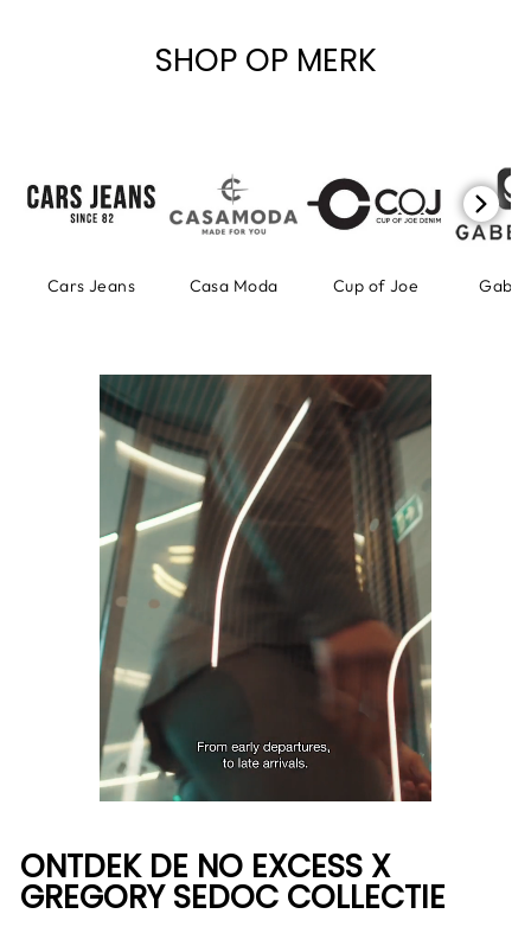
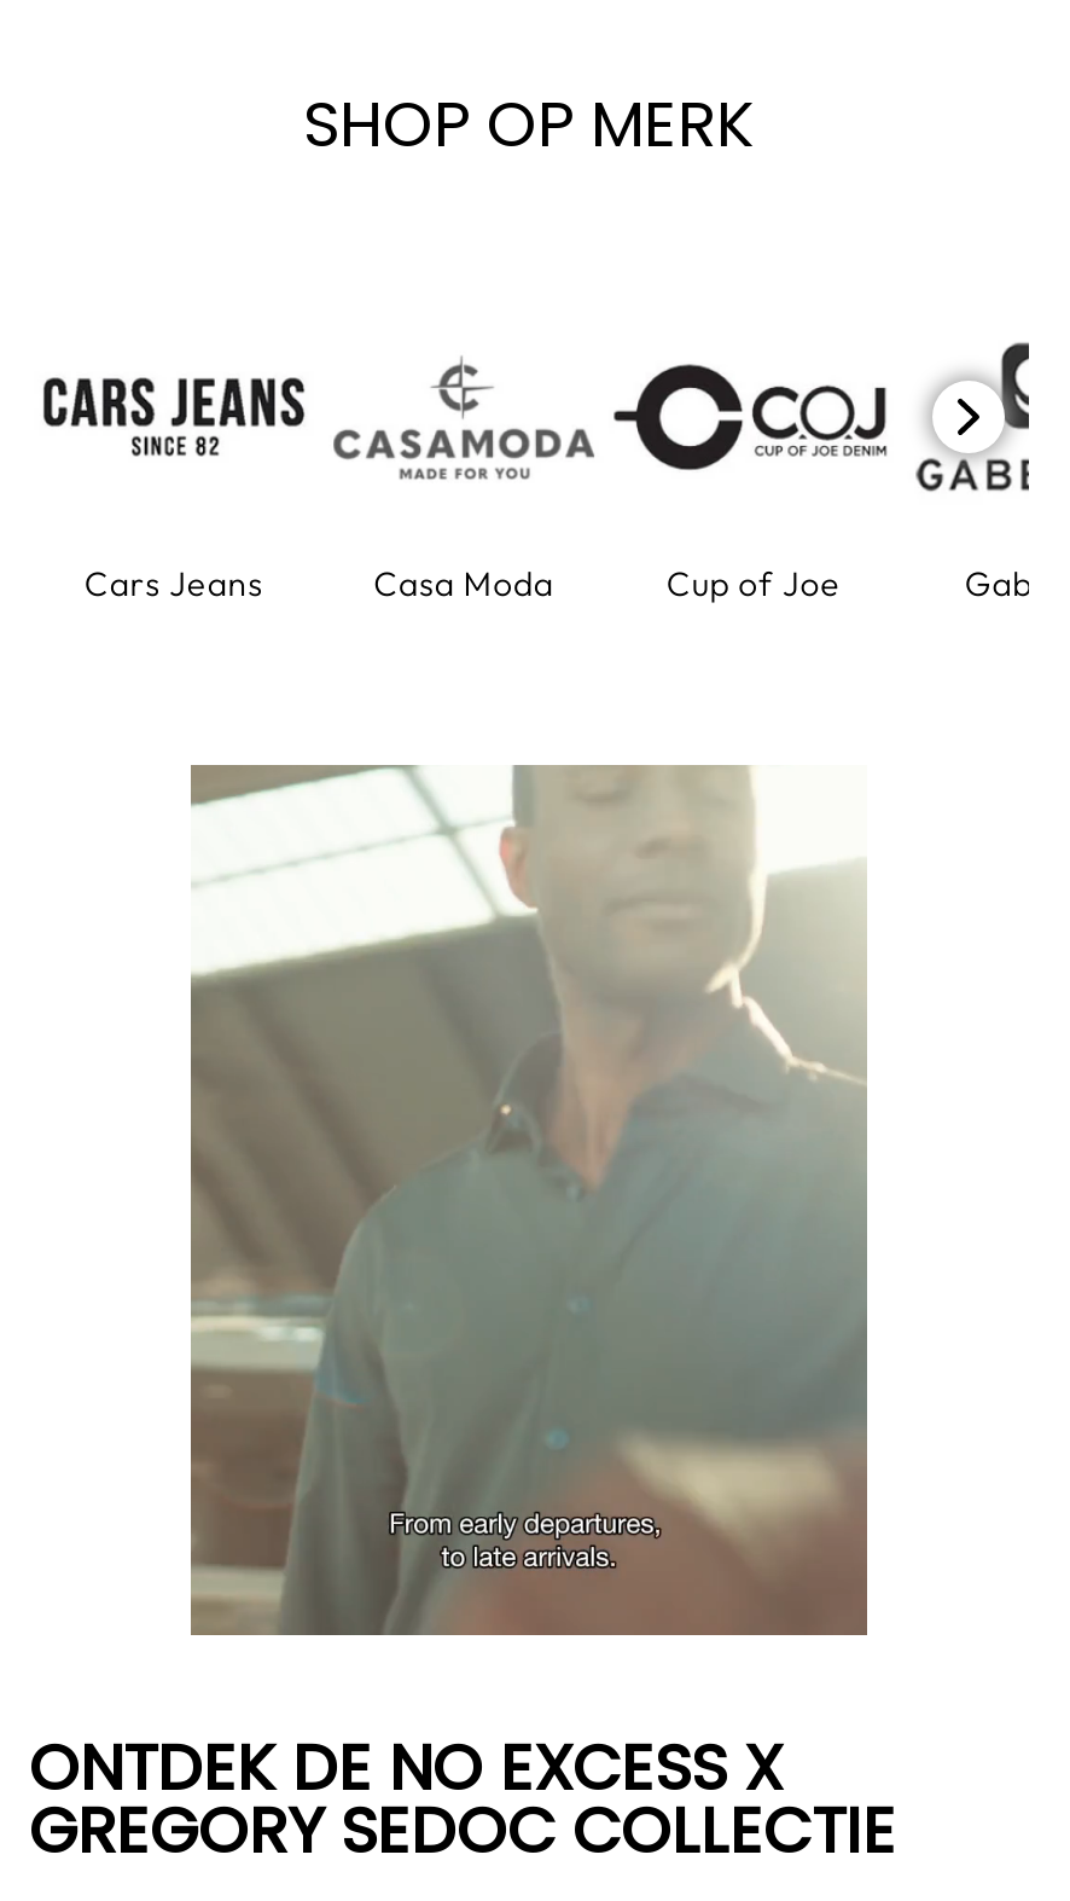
- [image]
+ [image]
